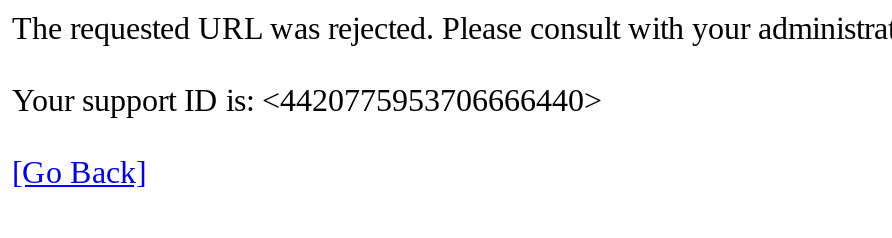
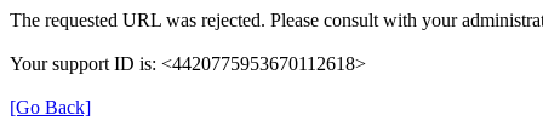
- Your support ID is: <4420775953706666440>
+ Your support ID is: <4420775953670112618>
